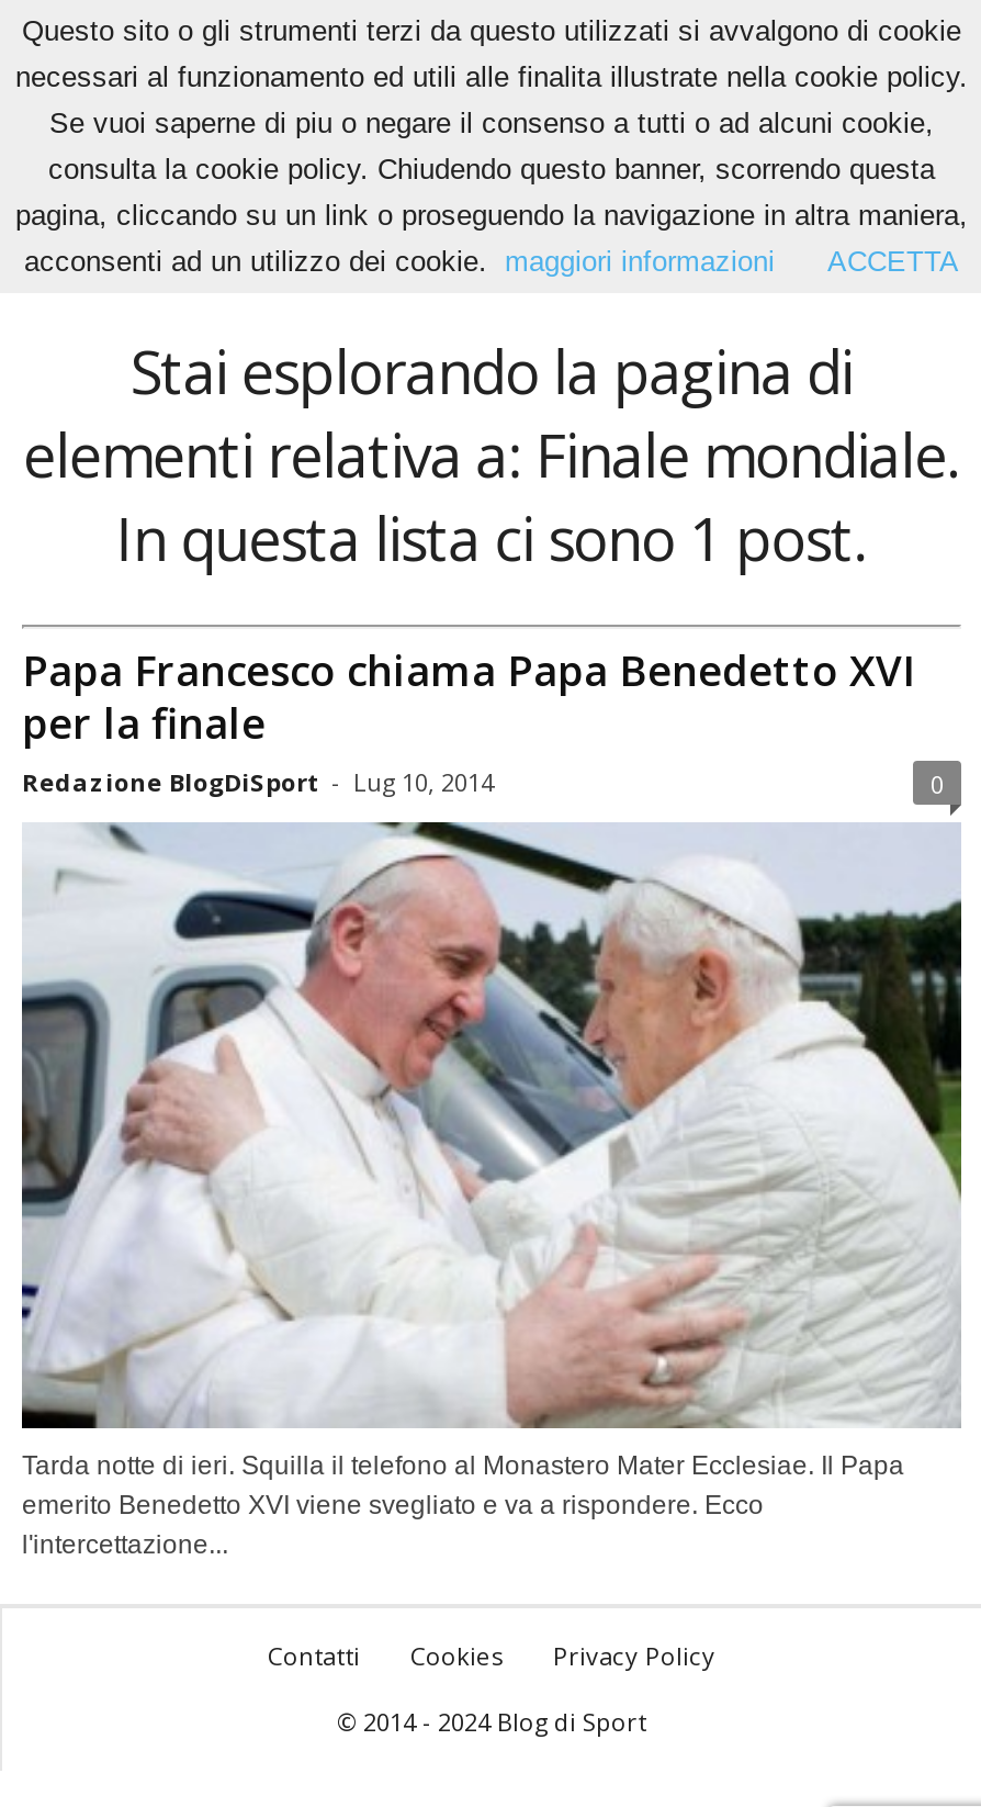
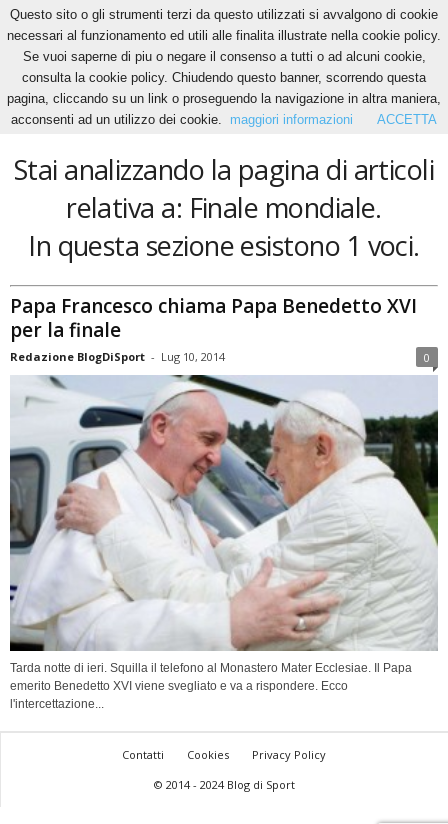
- Stai esplorando la pagina di
- elementi relativa a: Finale mondiale.
- In questa lista ci sono 1 post.
+ Stai analizzando la pagina di articoli
+ relativa a: Finale mondiale.
+ In questa sezione esistono 1 voci.
